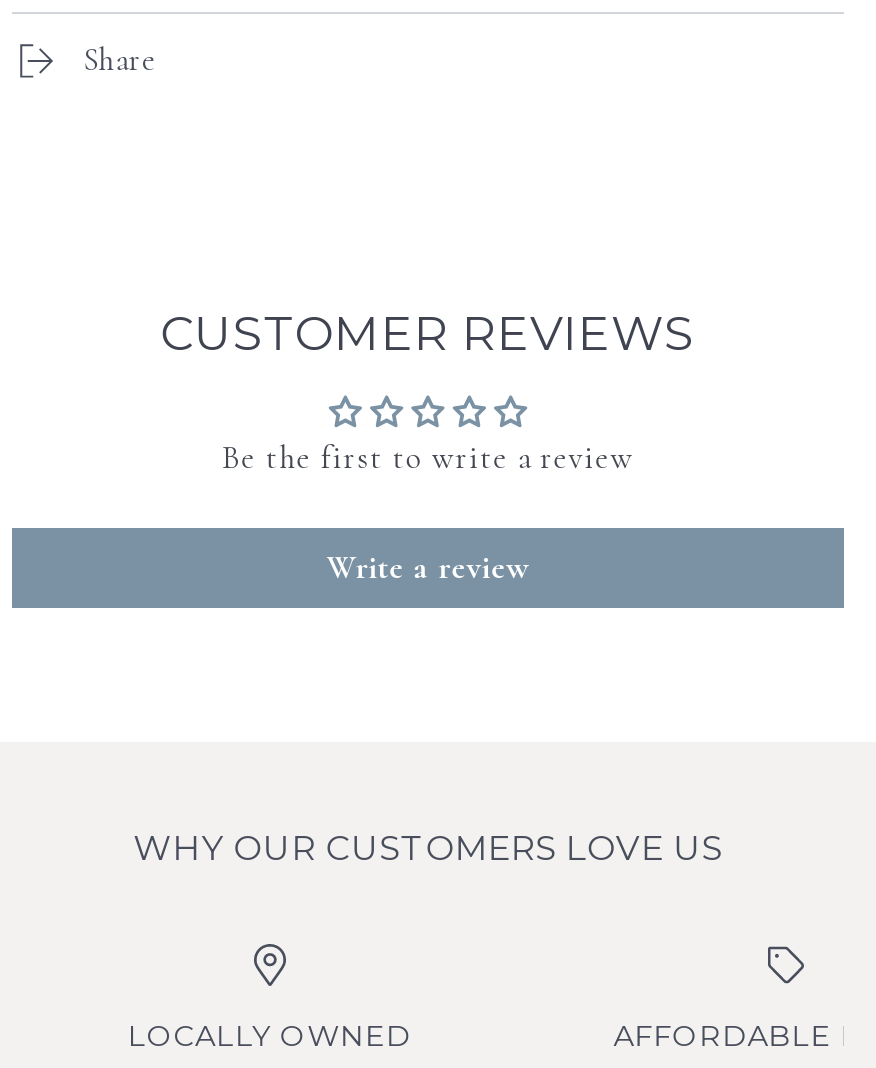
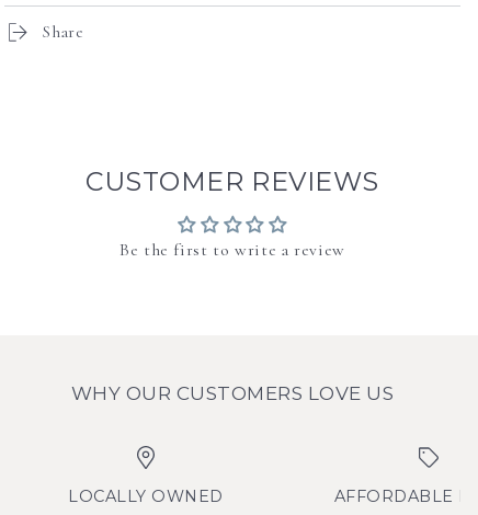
- Write a review
